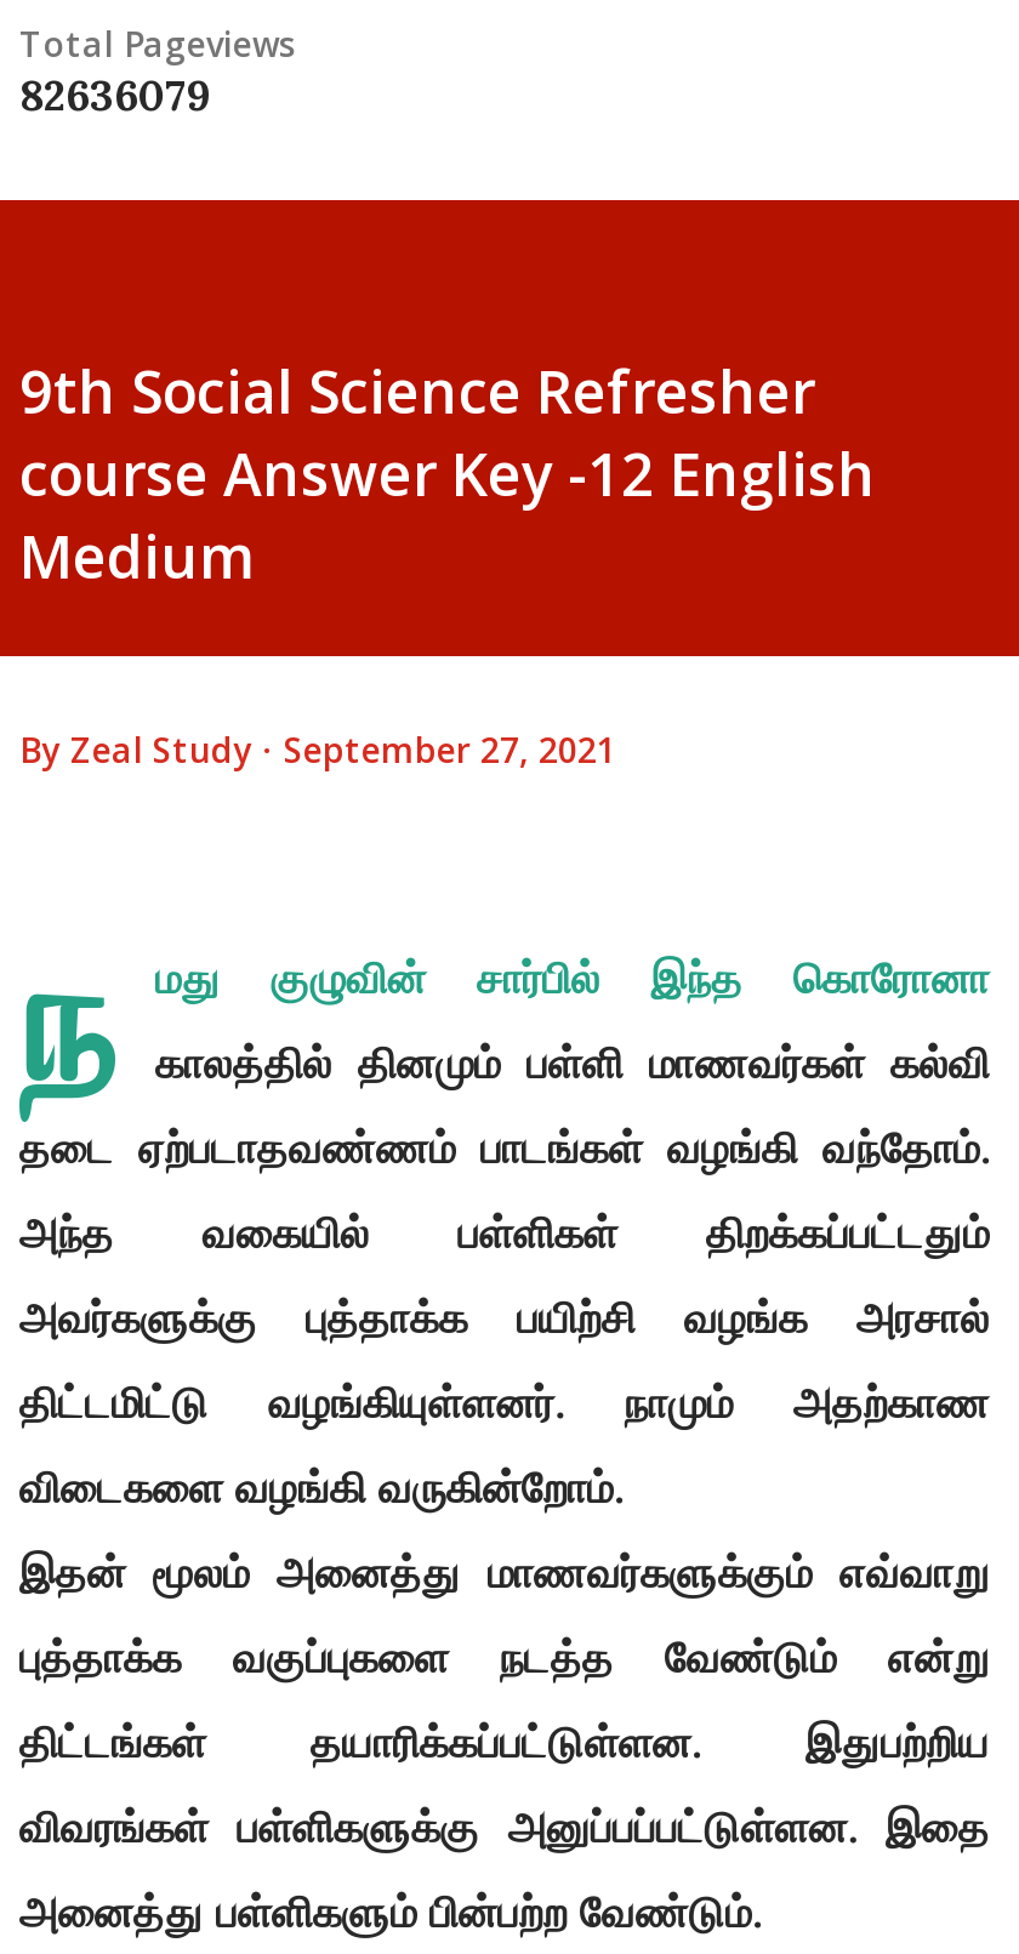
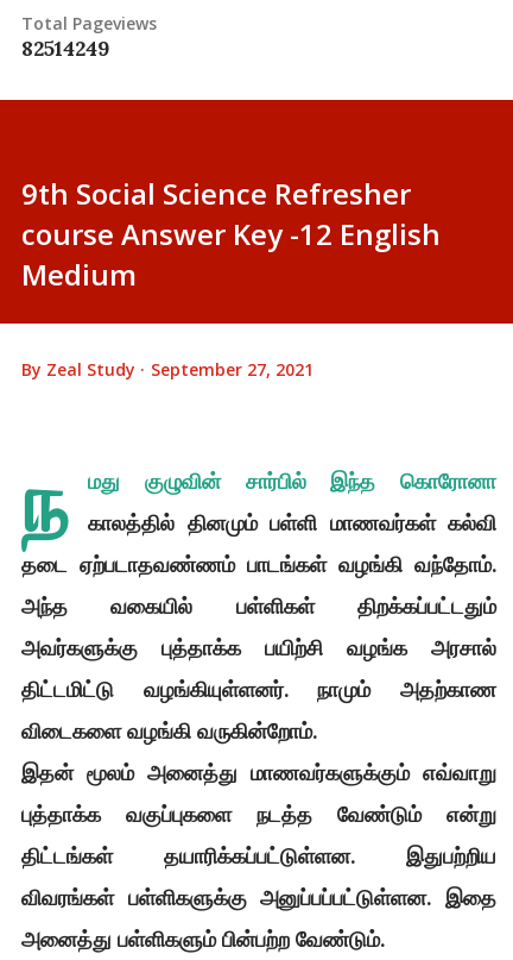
- 82636079
+ 82514249
